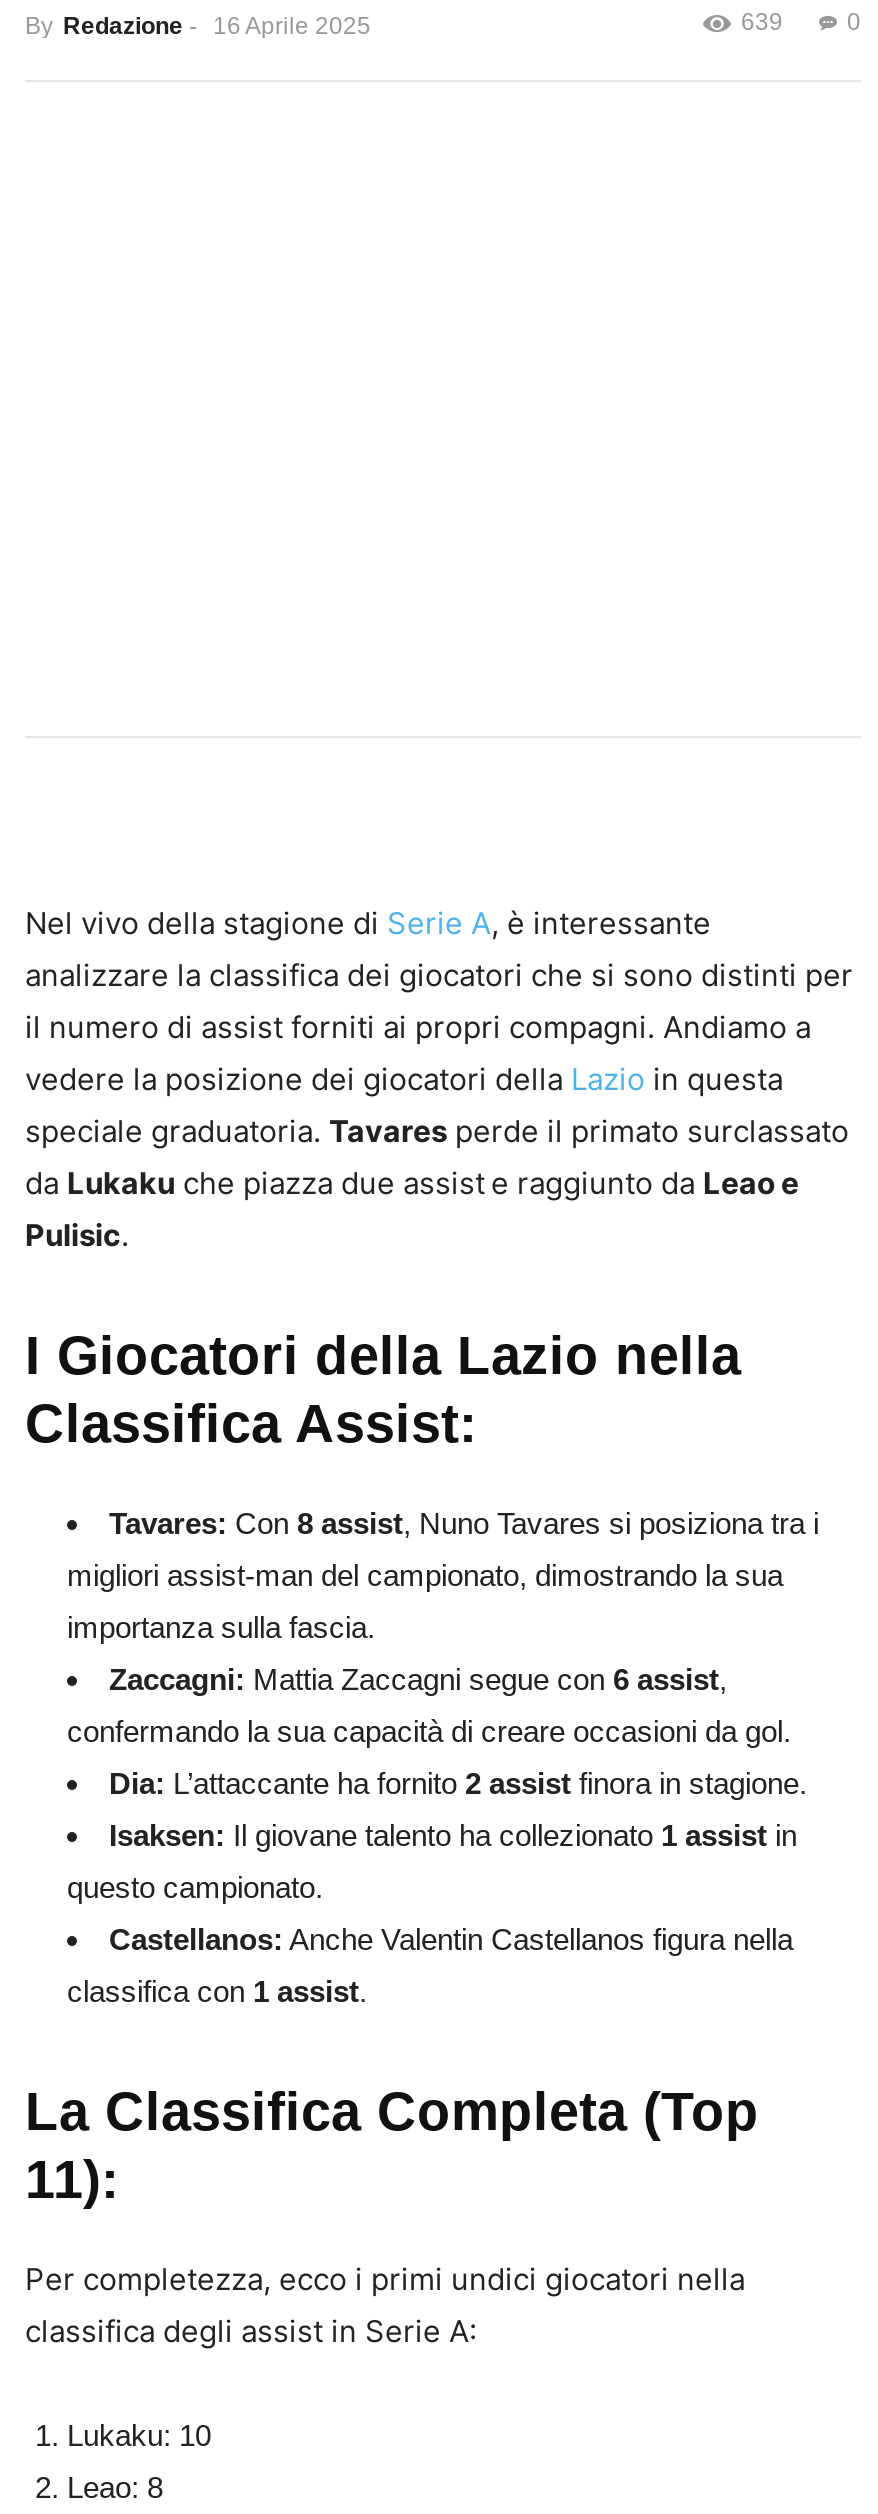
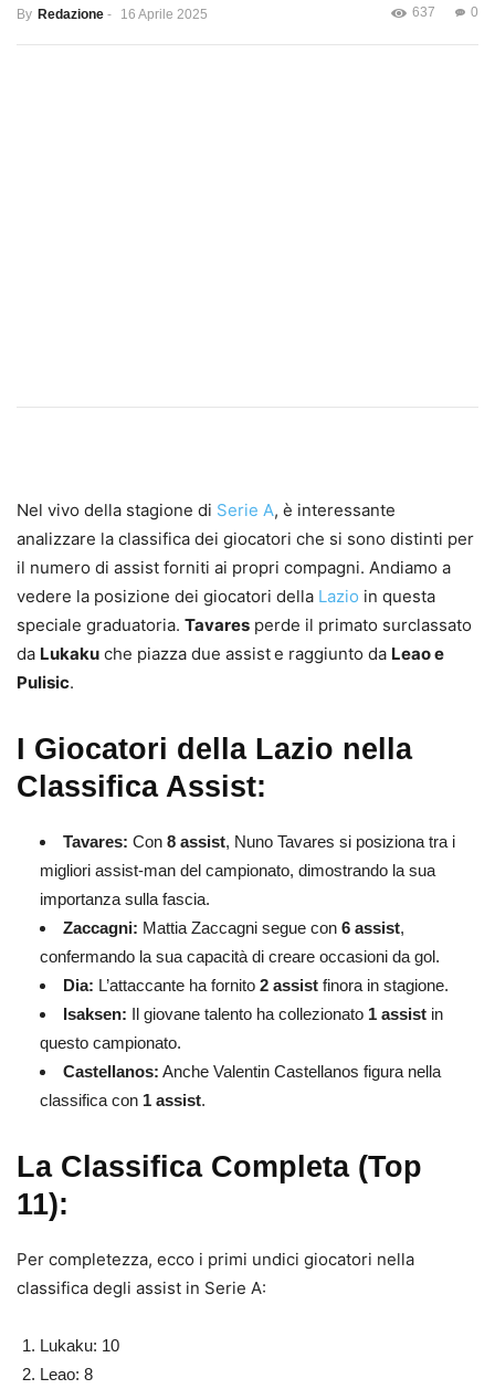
- 639
+ 637
